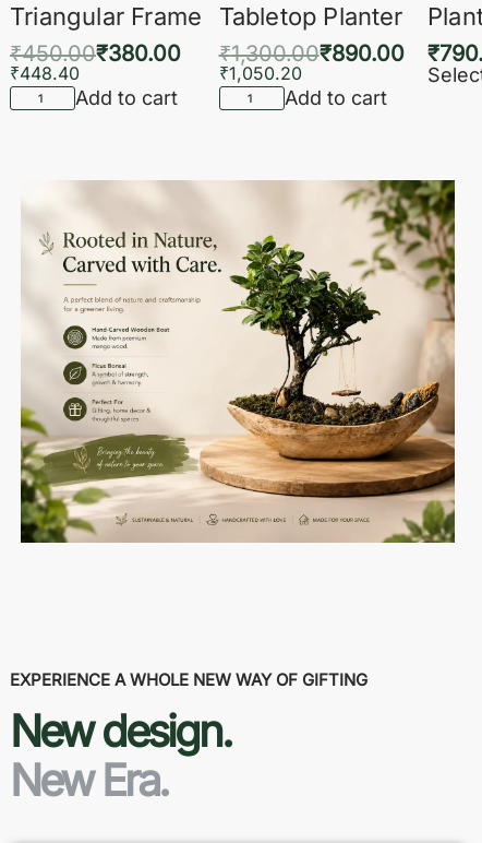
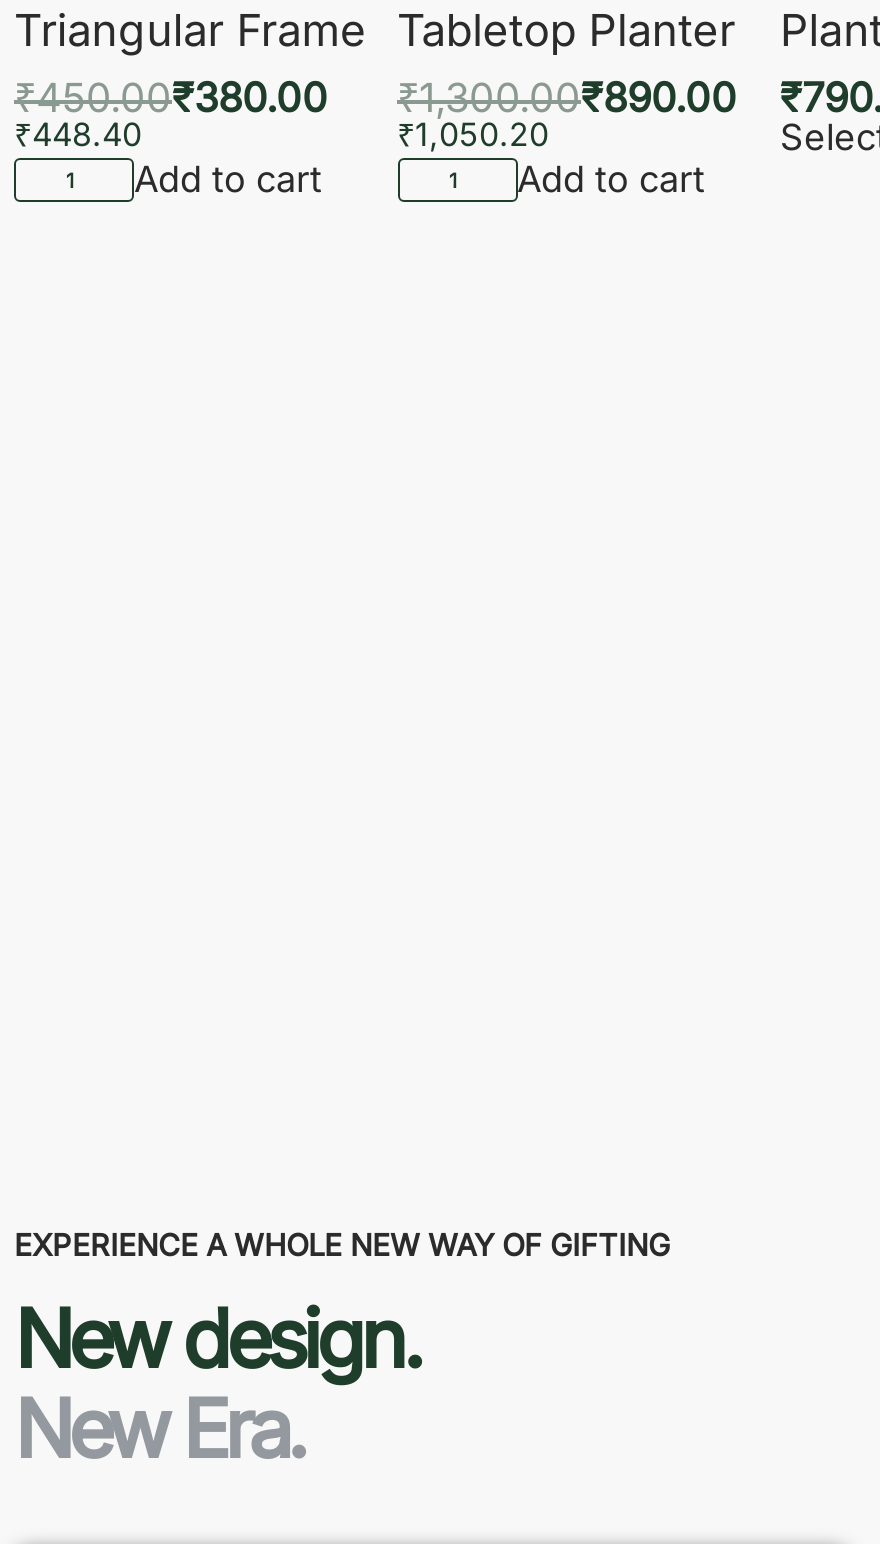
- [image]
